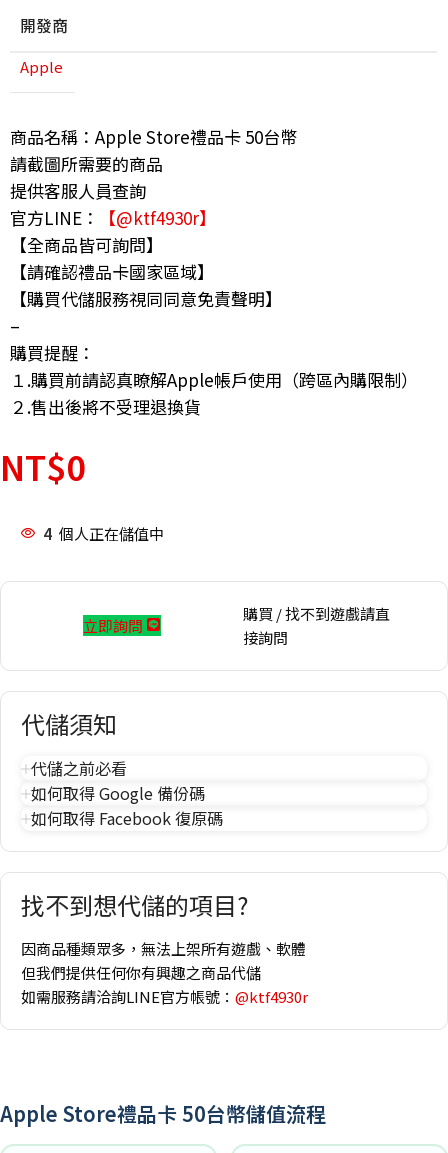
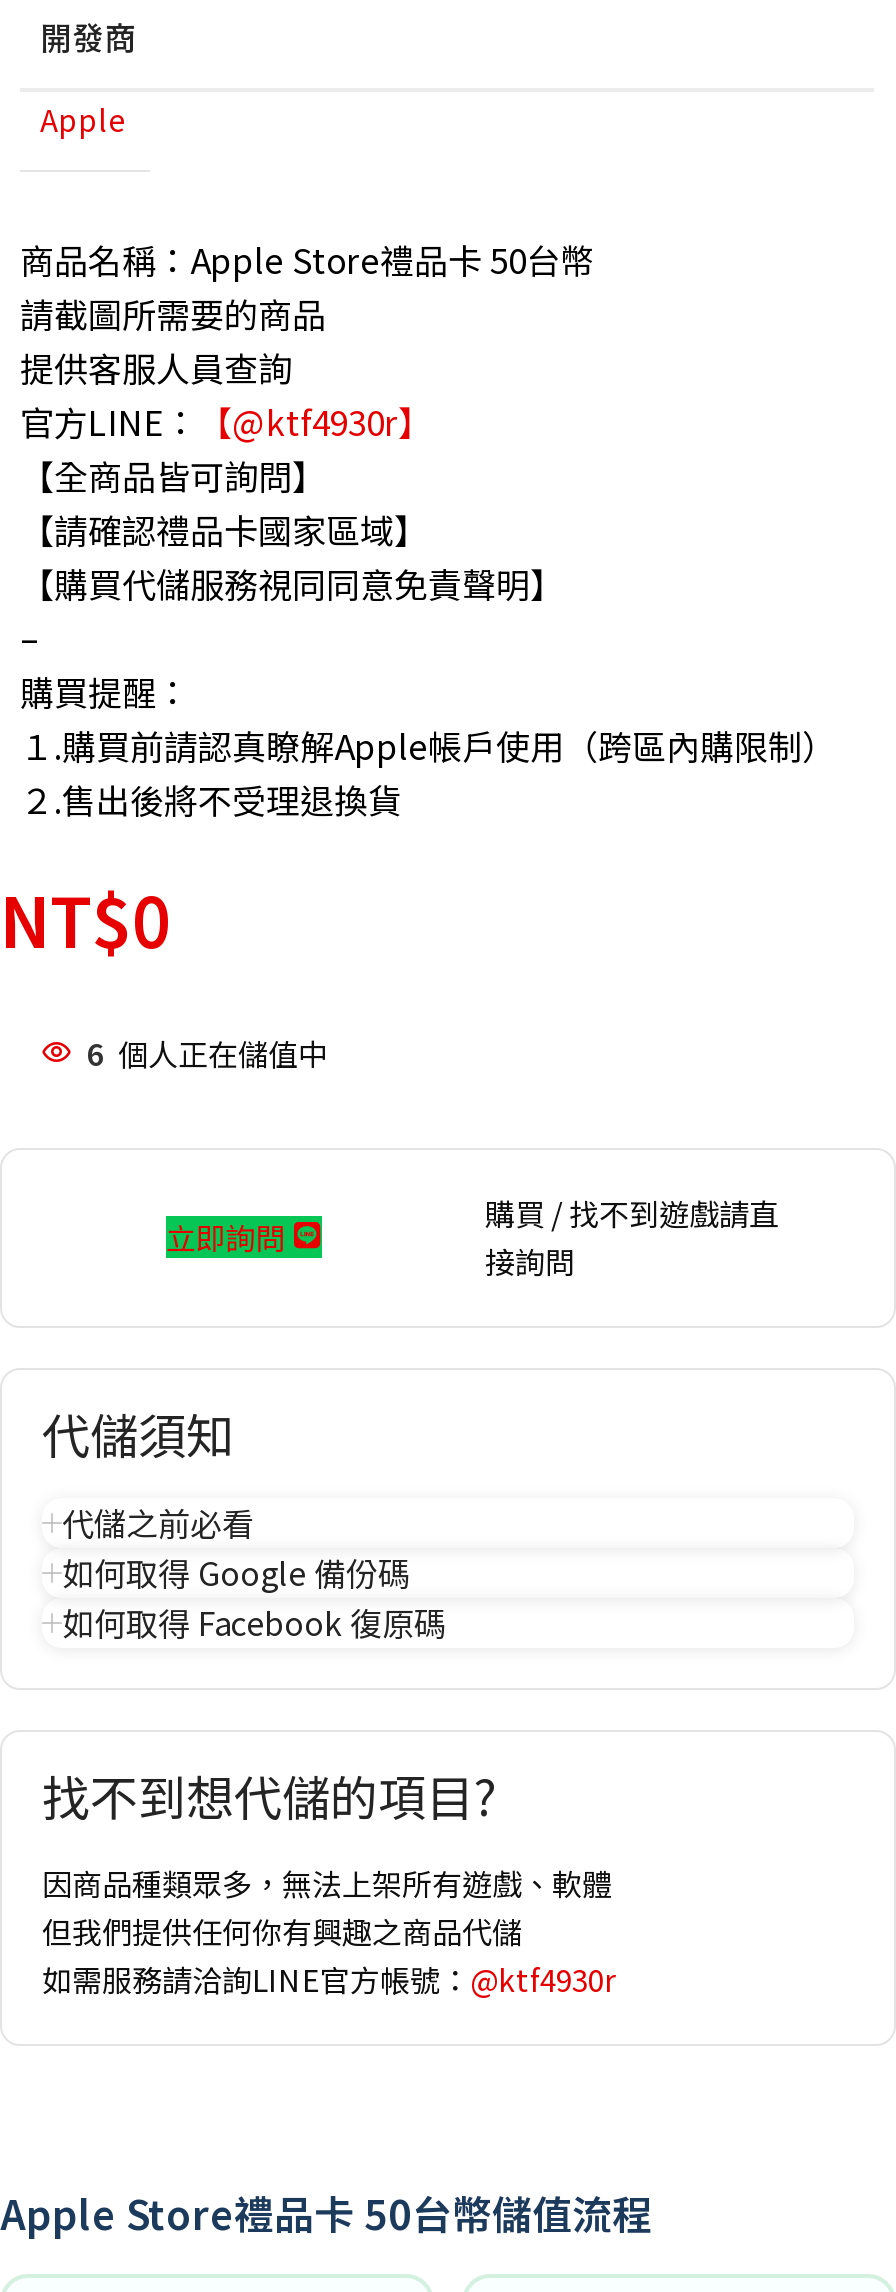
- 4 個人正在儲值中
+ 6 個人正在儲值中
